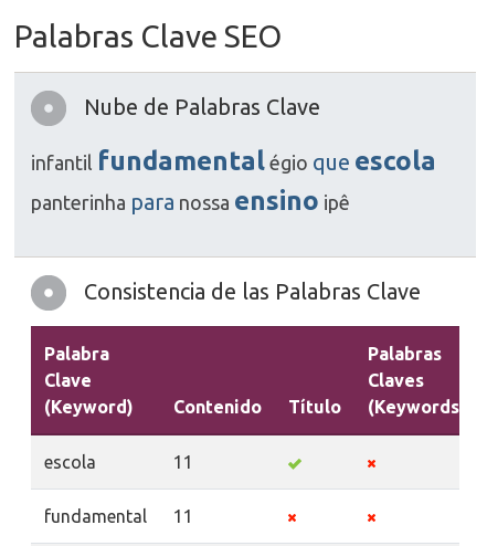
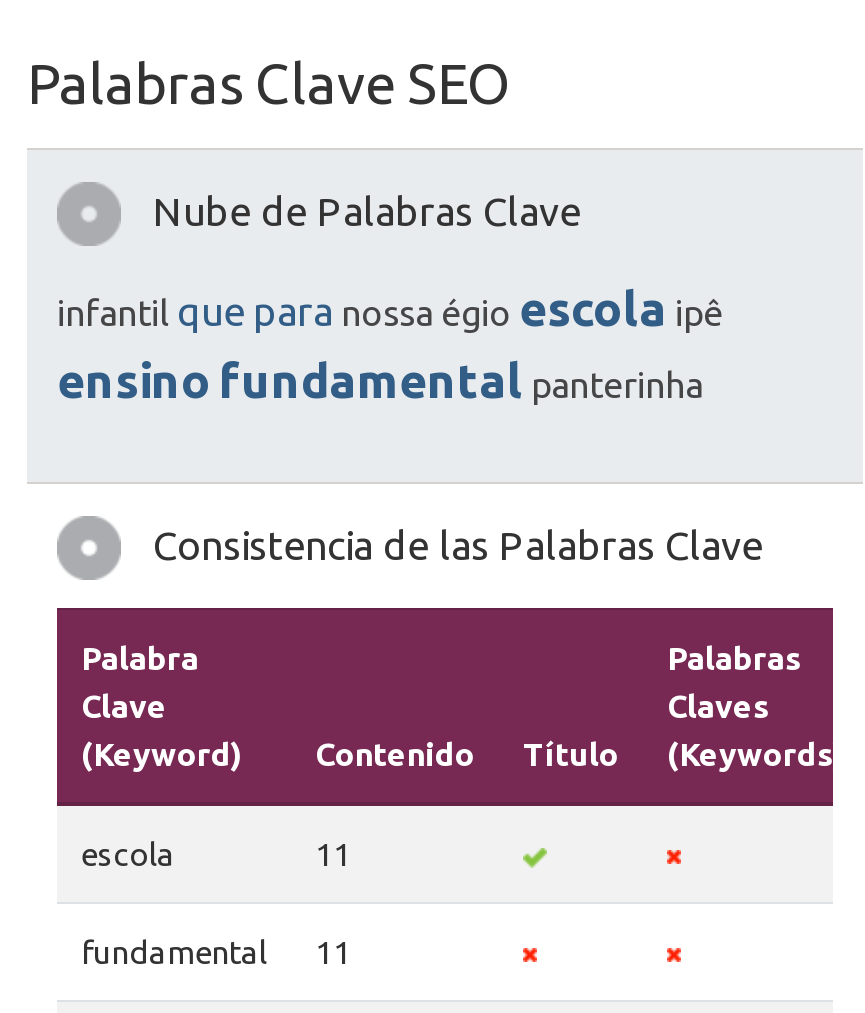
- infantil fundamental égio que escola
- panterinha para nossa ensino ipê
+ infantil que para nossa égio escola ipê
+ ensino fundamental panterinha
